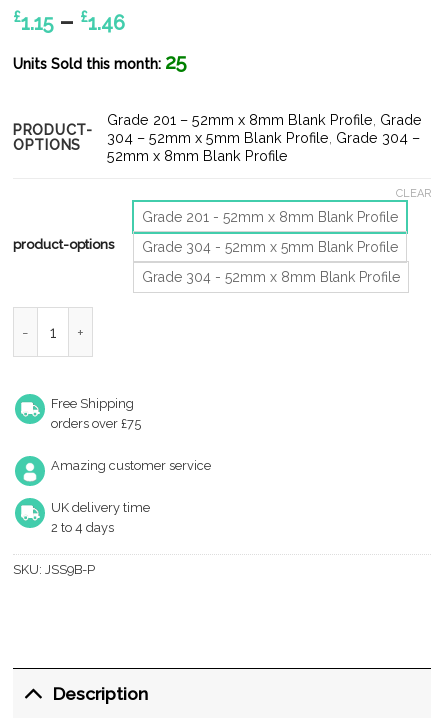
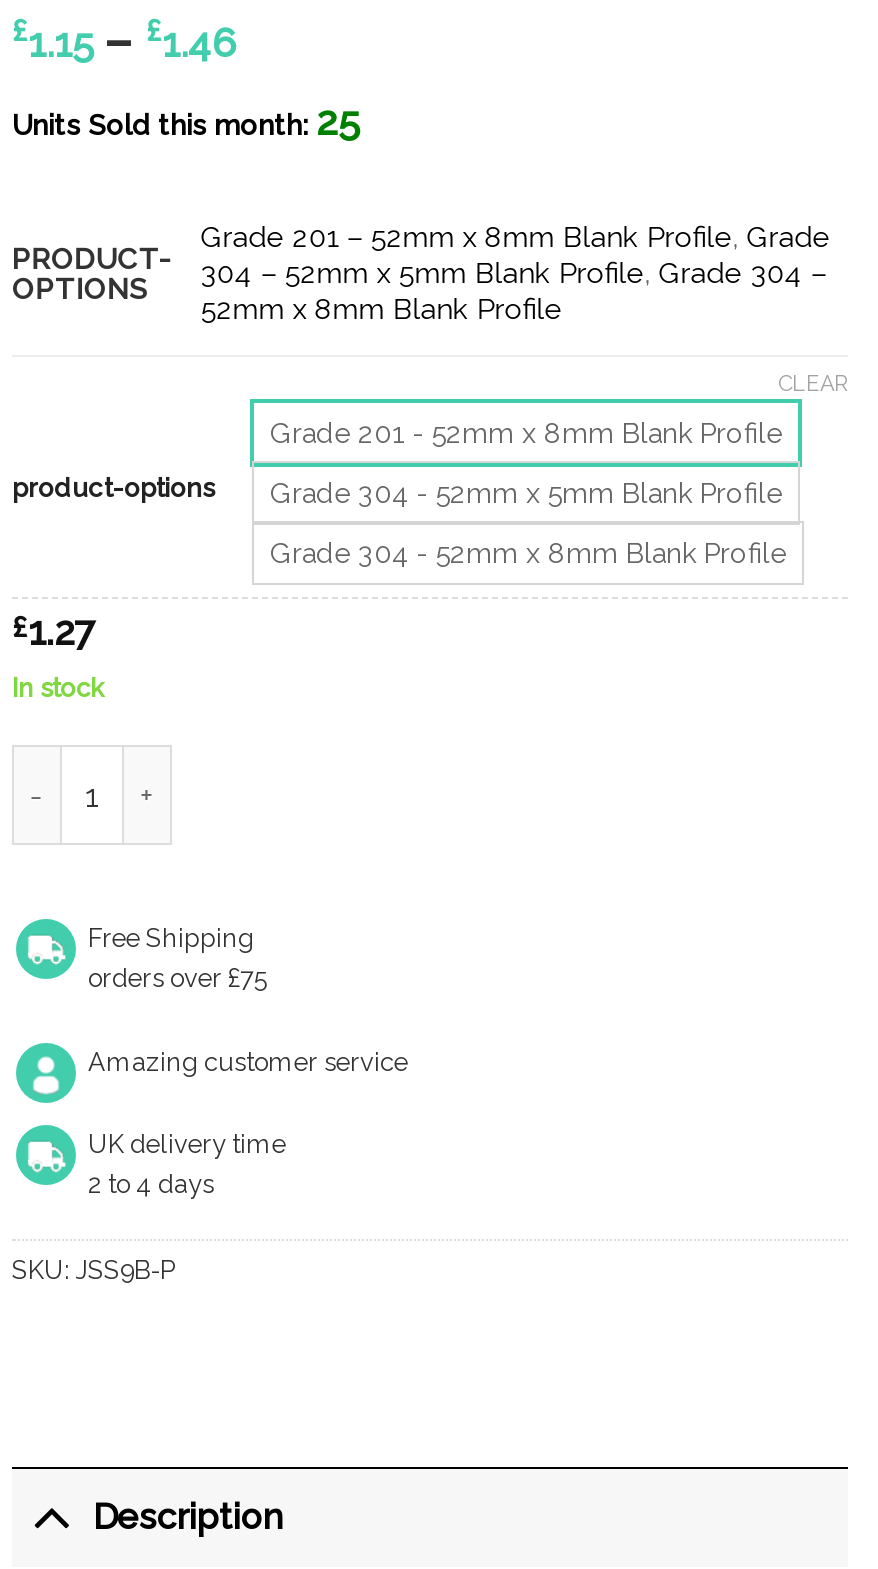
+ £1.27
+ In stock
